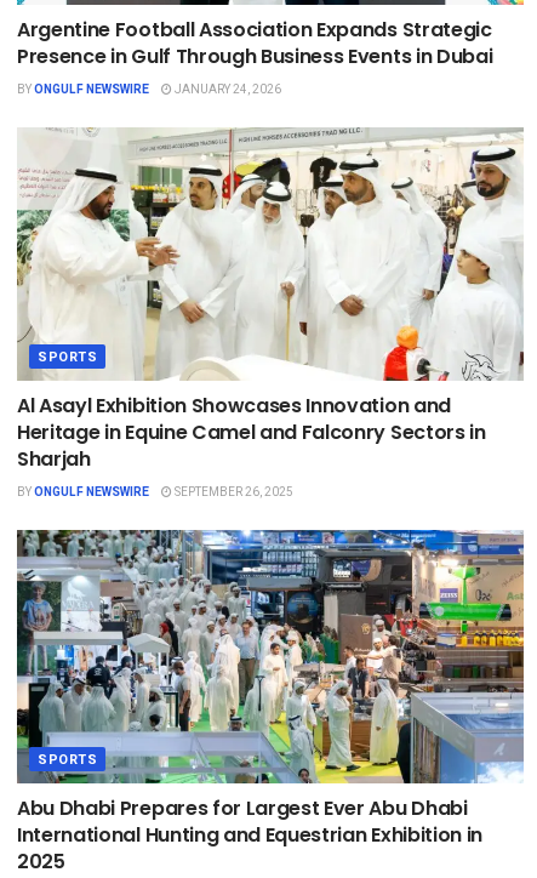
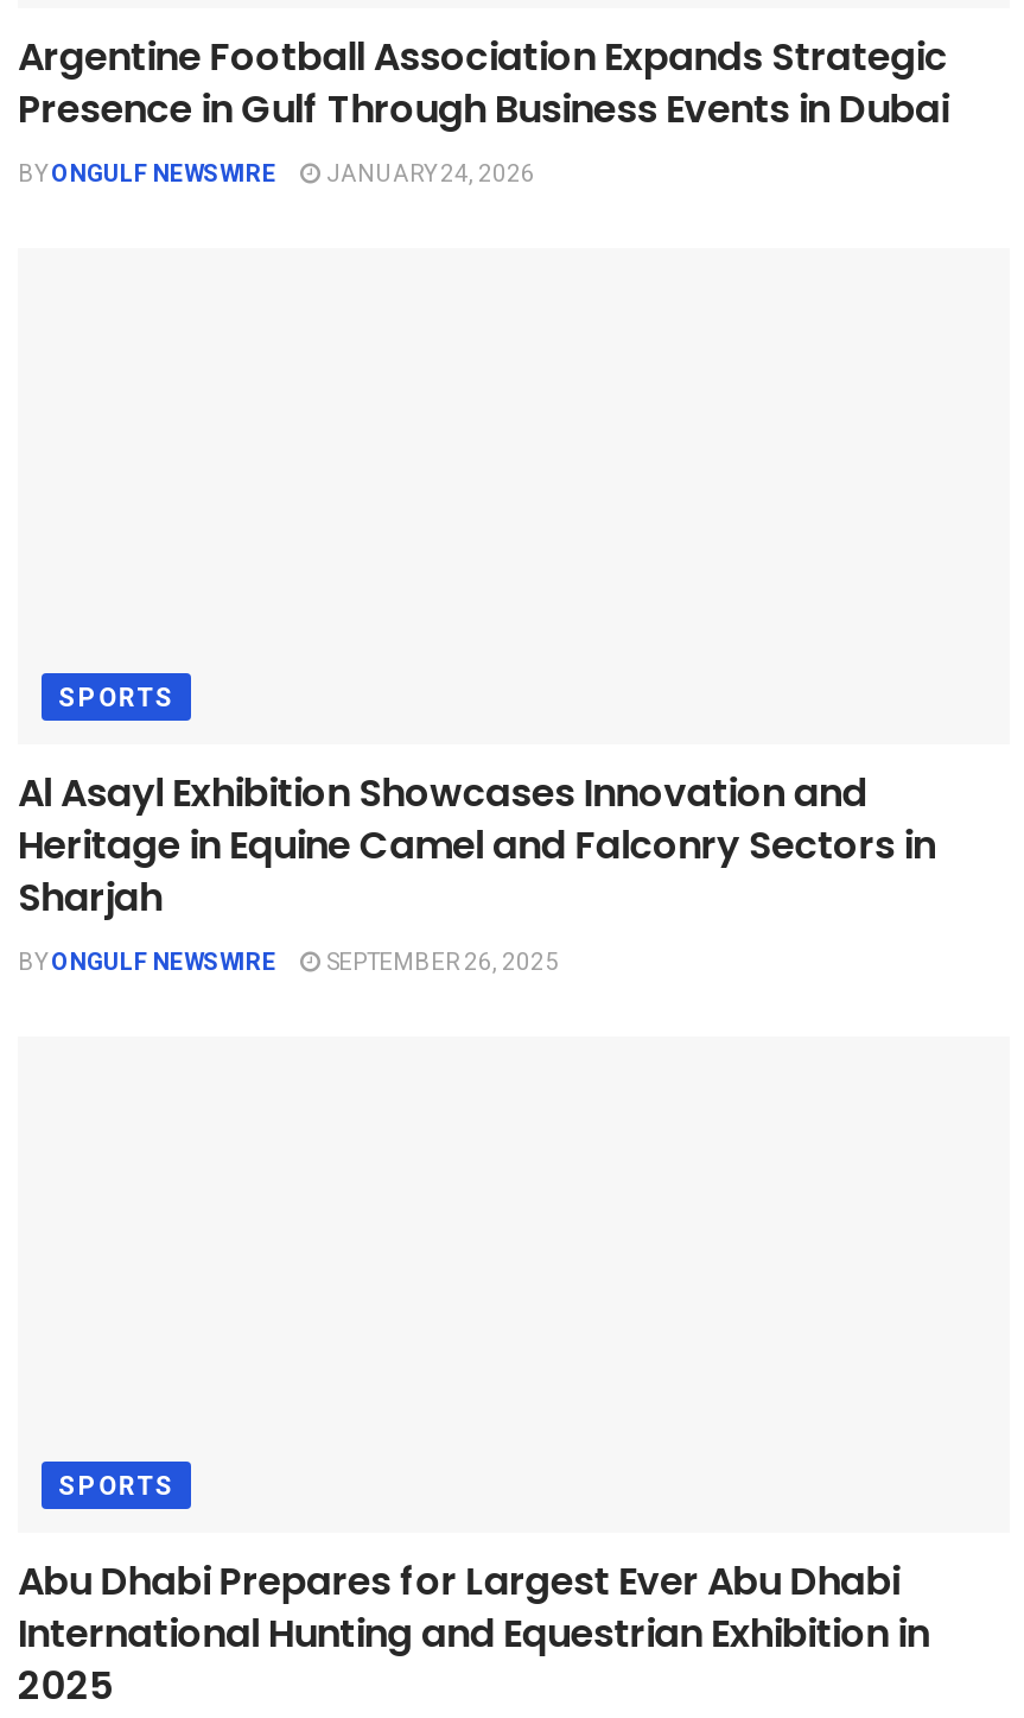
- [image]

- [image]
